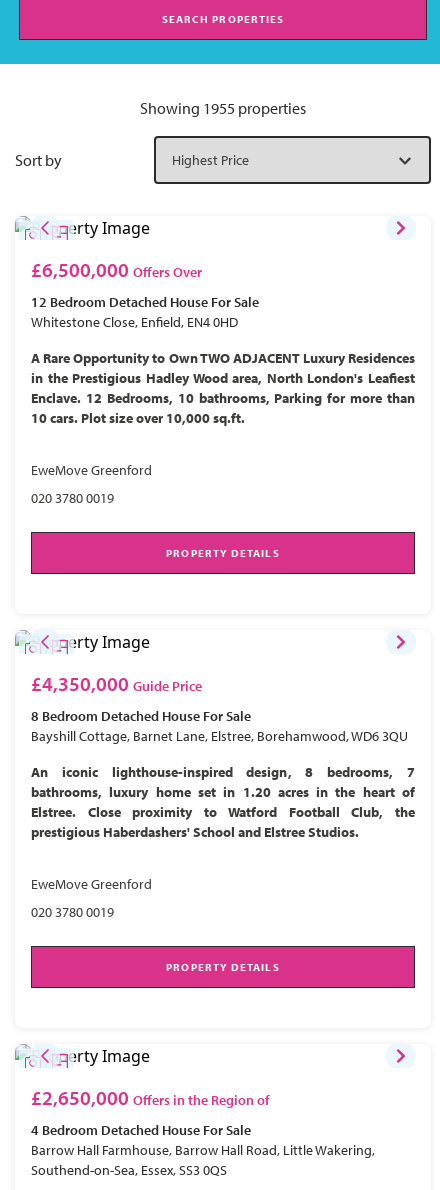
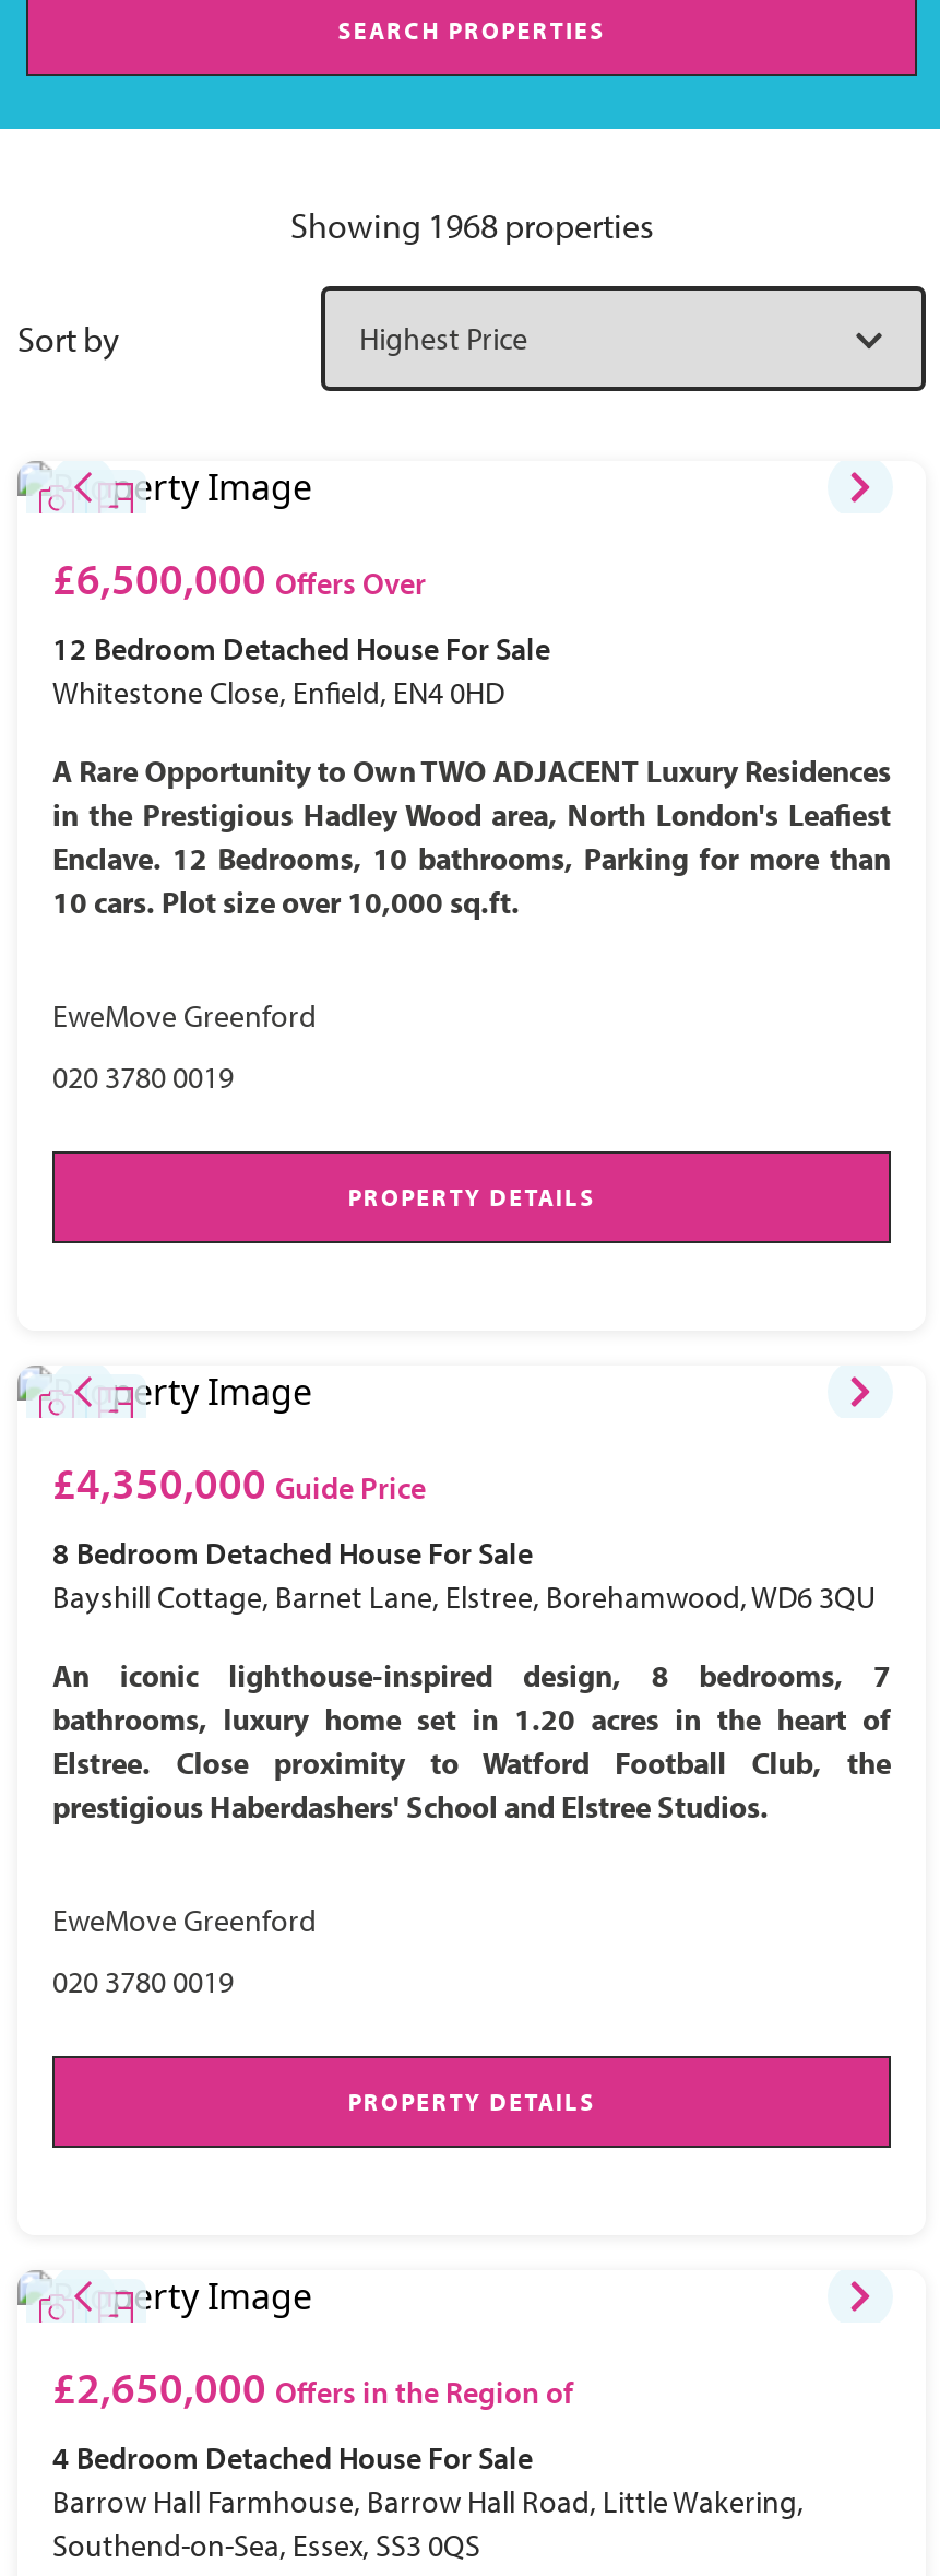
- Showing 1955 properties
+ Showing 1968 properties
